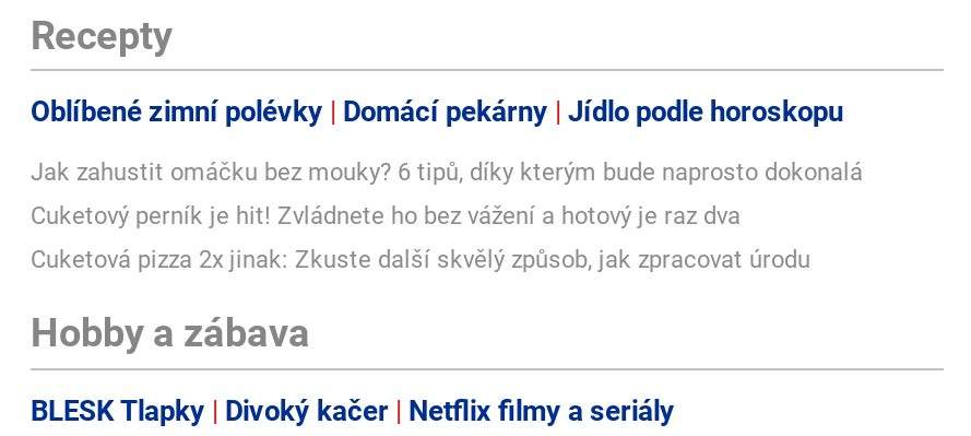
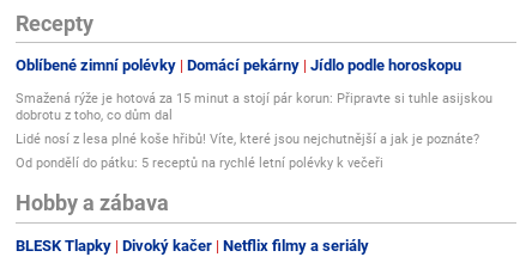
- Jak zahustit omáčku bez mouky? 6 tipů, díky kterým bude naprosto dokonalá
+ Smažená rýže je hotová za 15 minut a stojí pár korun: Připravte si tuhle asijskou
+ dobrotu z toho, co dům dal

- Cuketový perník je hit! Zvládnete ho bez vážení a hotový je raz dva
+ Lidé nosí z lesa plné koše hřibů! Víte, které jsou nejchutnější a jak je poznáte?

- Cuketová pizza 2x jinak: Zkuste další skvělý způsob, jak zpracovat úrodu
+ Od pondělí do pátku: 5 receptů na rychlé letní polévky k večeři
